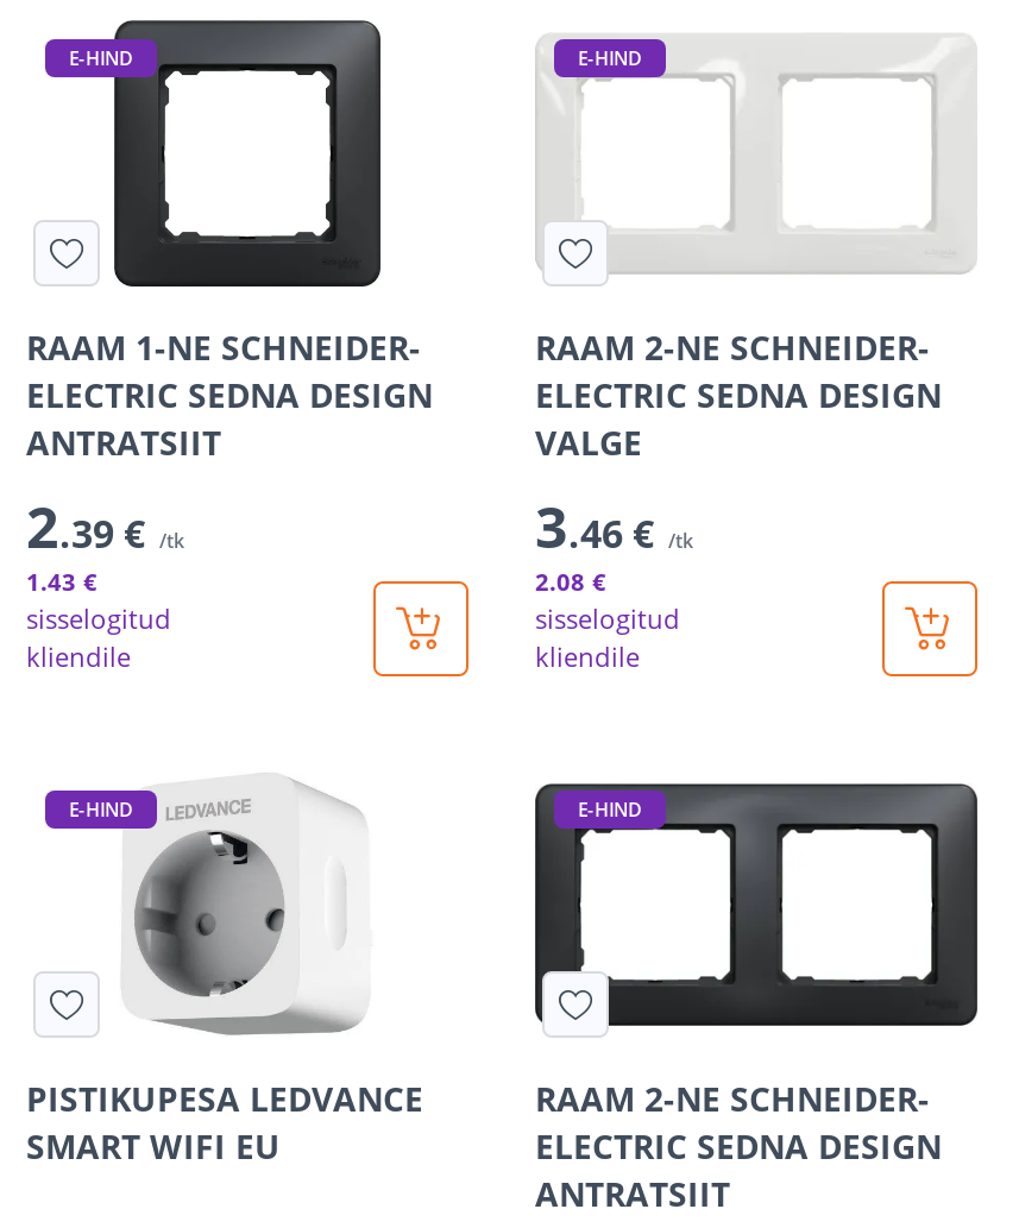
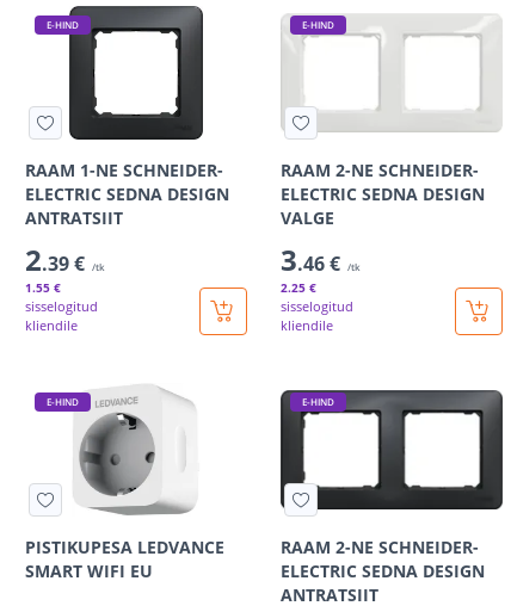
- 1.43 €
+ 1.55 €

- 2.08 €
+ 2.25 €
